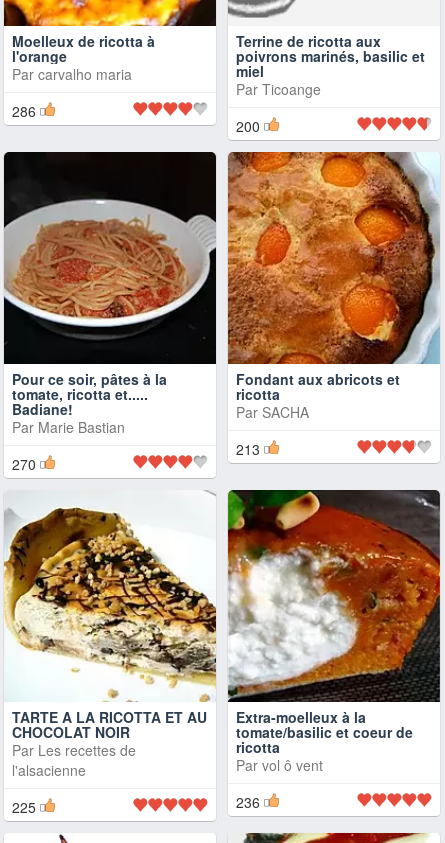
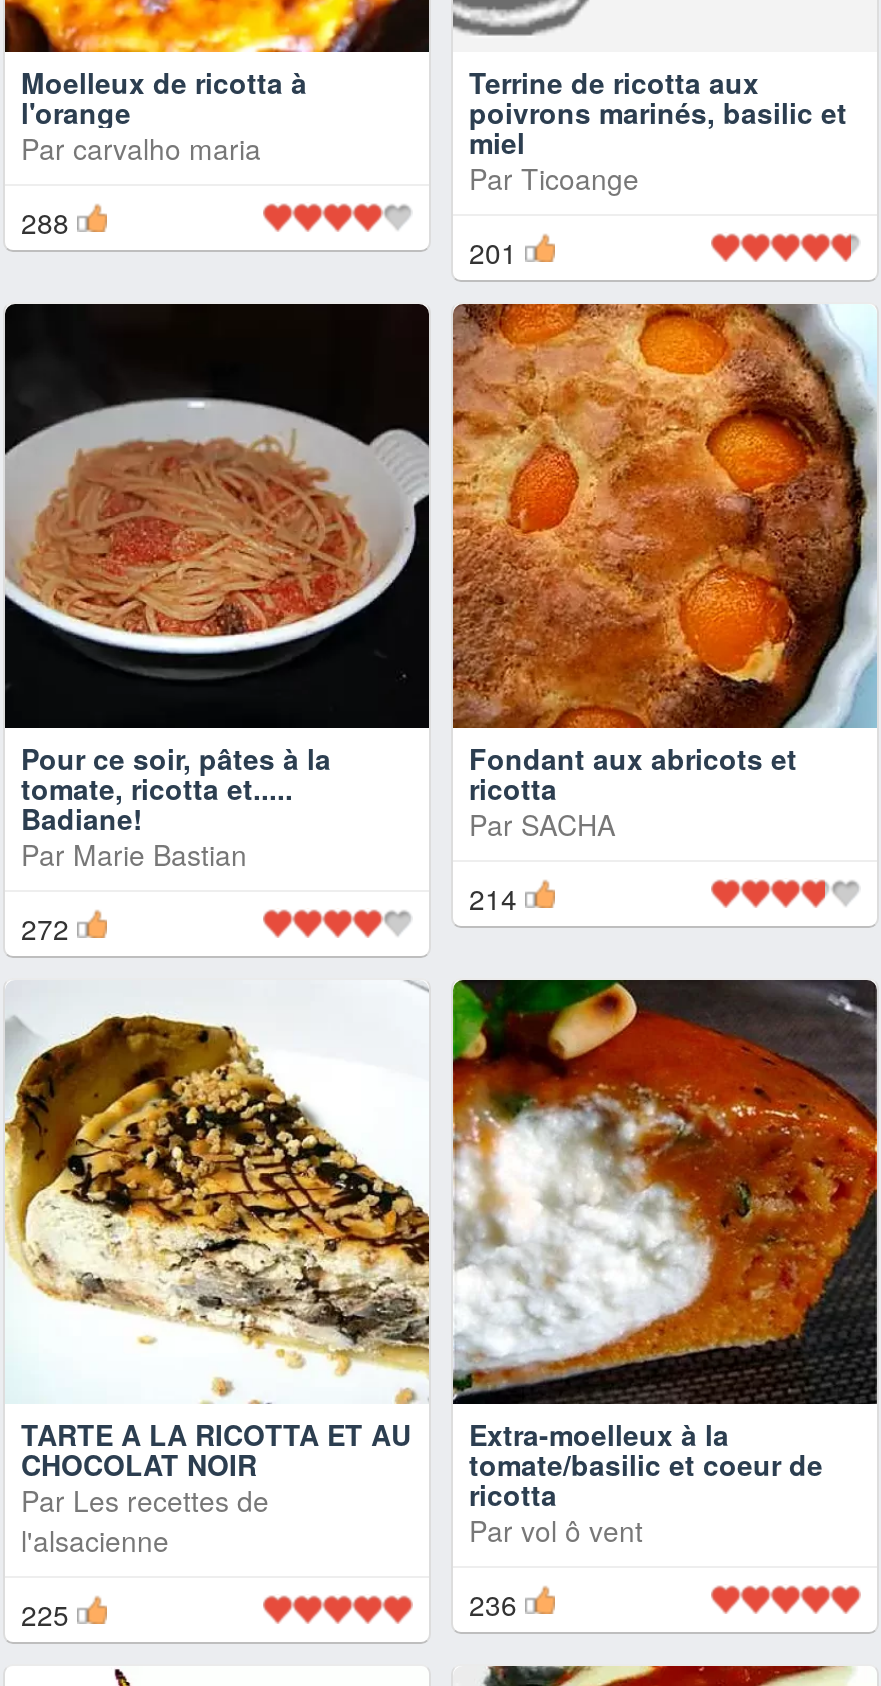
- 286
+ 288

- 200
+ 201

- 213
+ 214

- 270
+ 272
